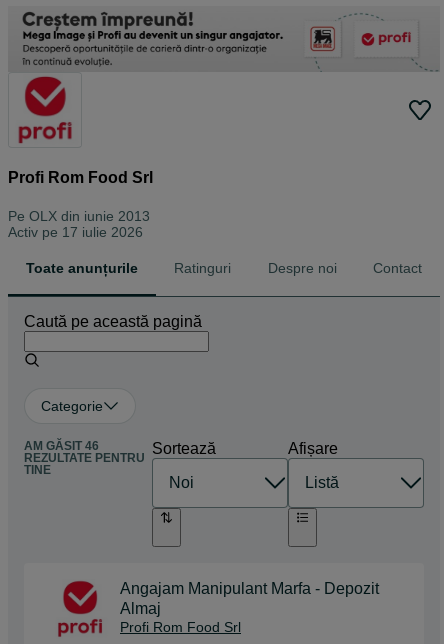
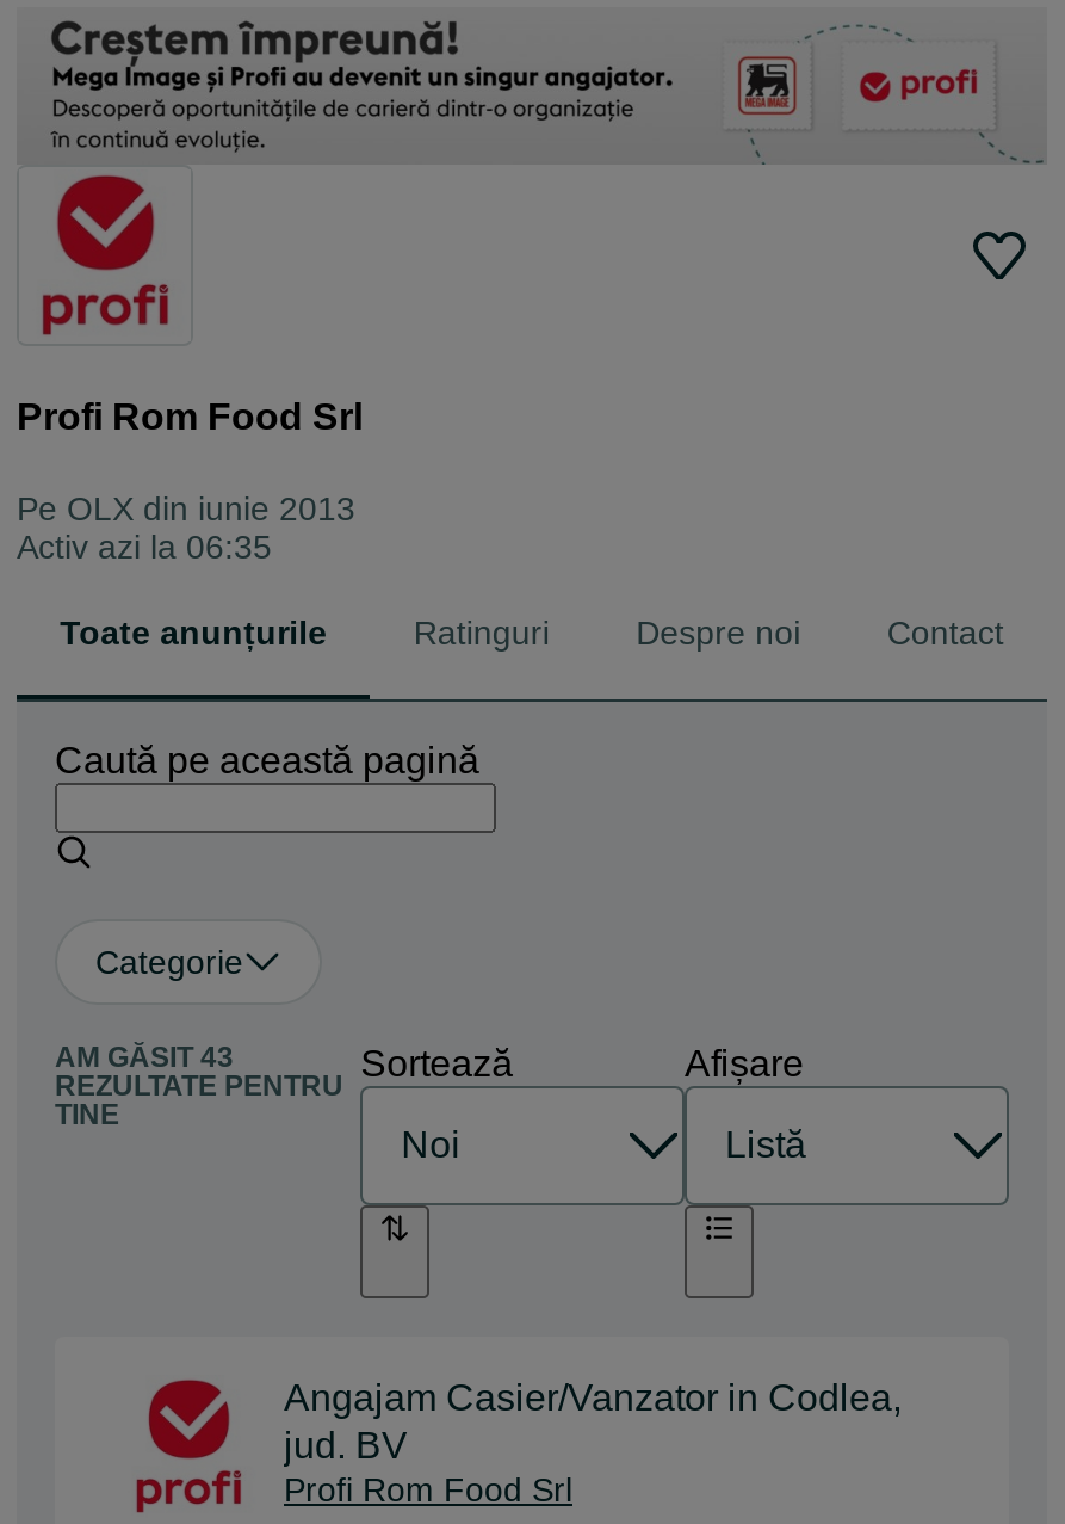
- Activ pe 17 iulie 2026
+ Activ azi la 06:35

- AM GĂSIT 46
+ AM GĂSIT 43

- Angajam Manipulant Marfa - Depozit
- Almaj
+ Angajam Casier/Vanzator in Codlea,
+ jud. BV
